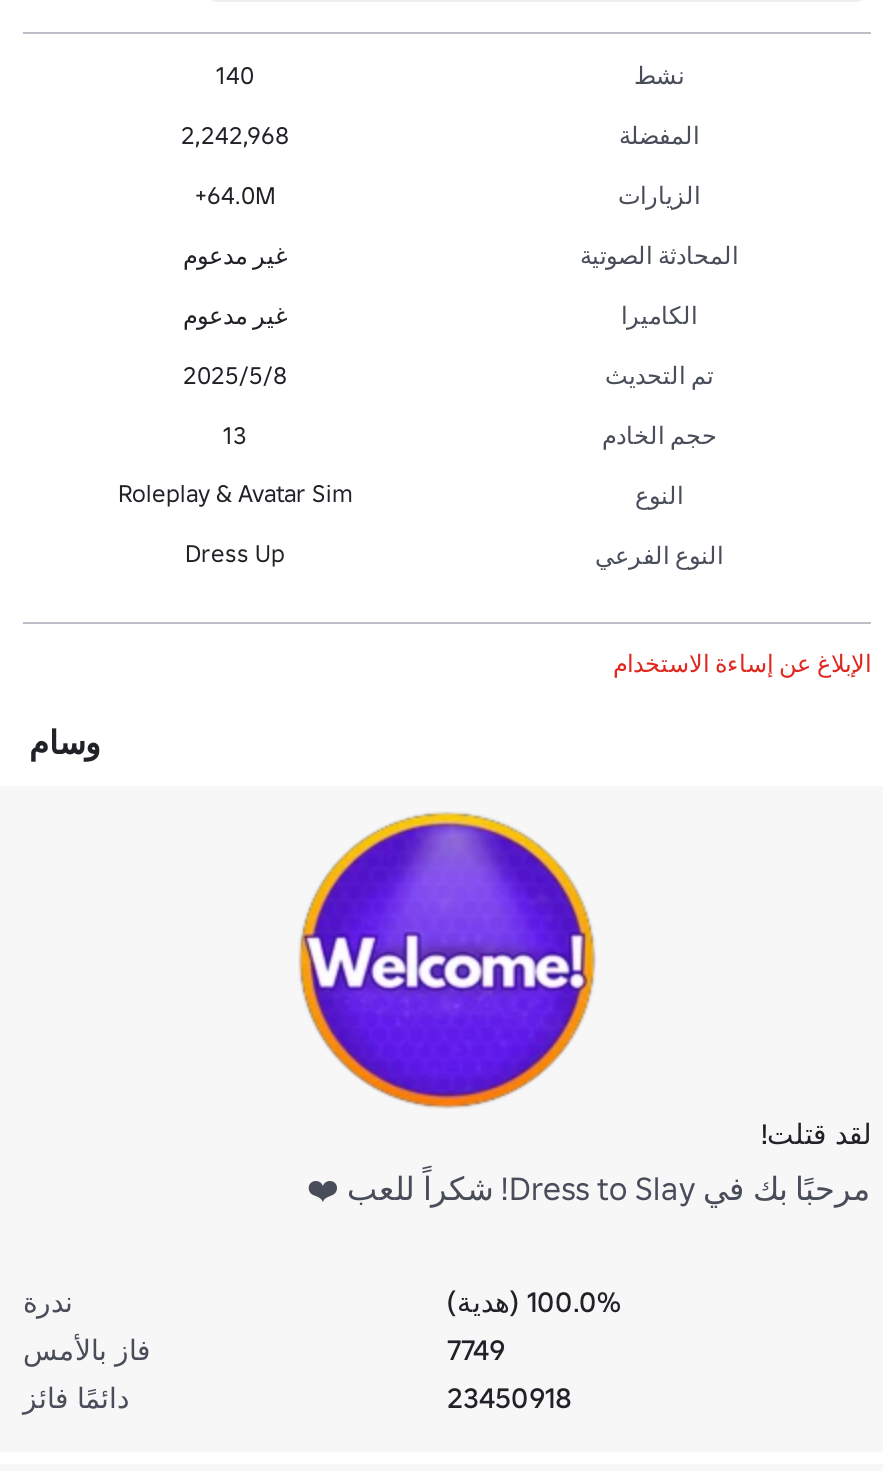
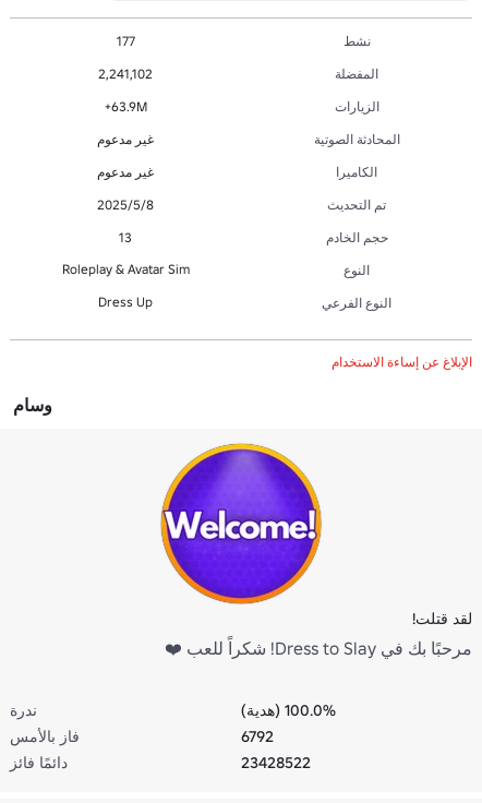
- 140
+ 177

- 2,242,968
+ 2,241,102

- 64.0M+
+ 63.9M+

- 7749
+ 6792

- 23450918
+ 23428522
